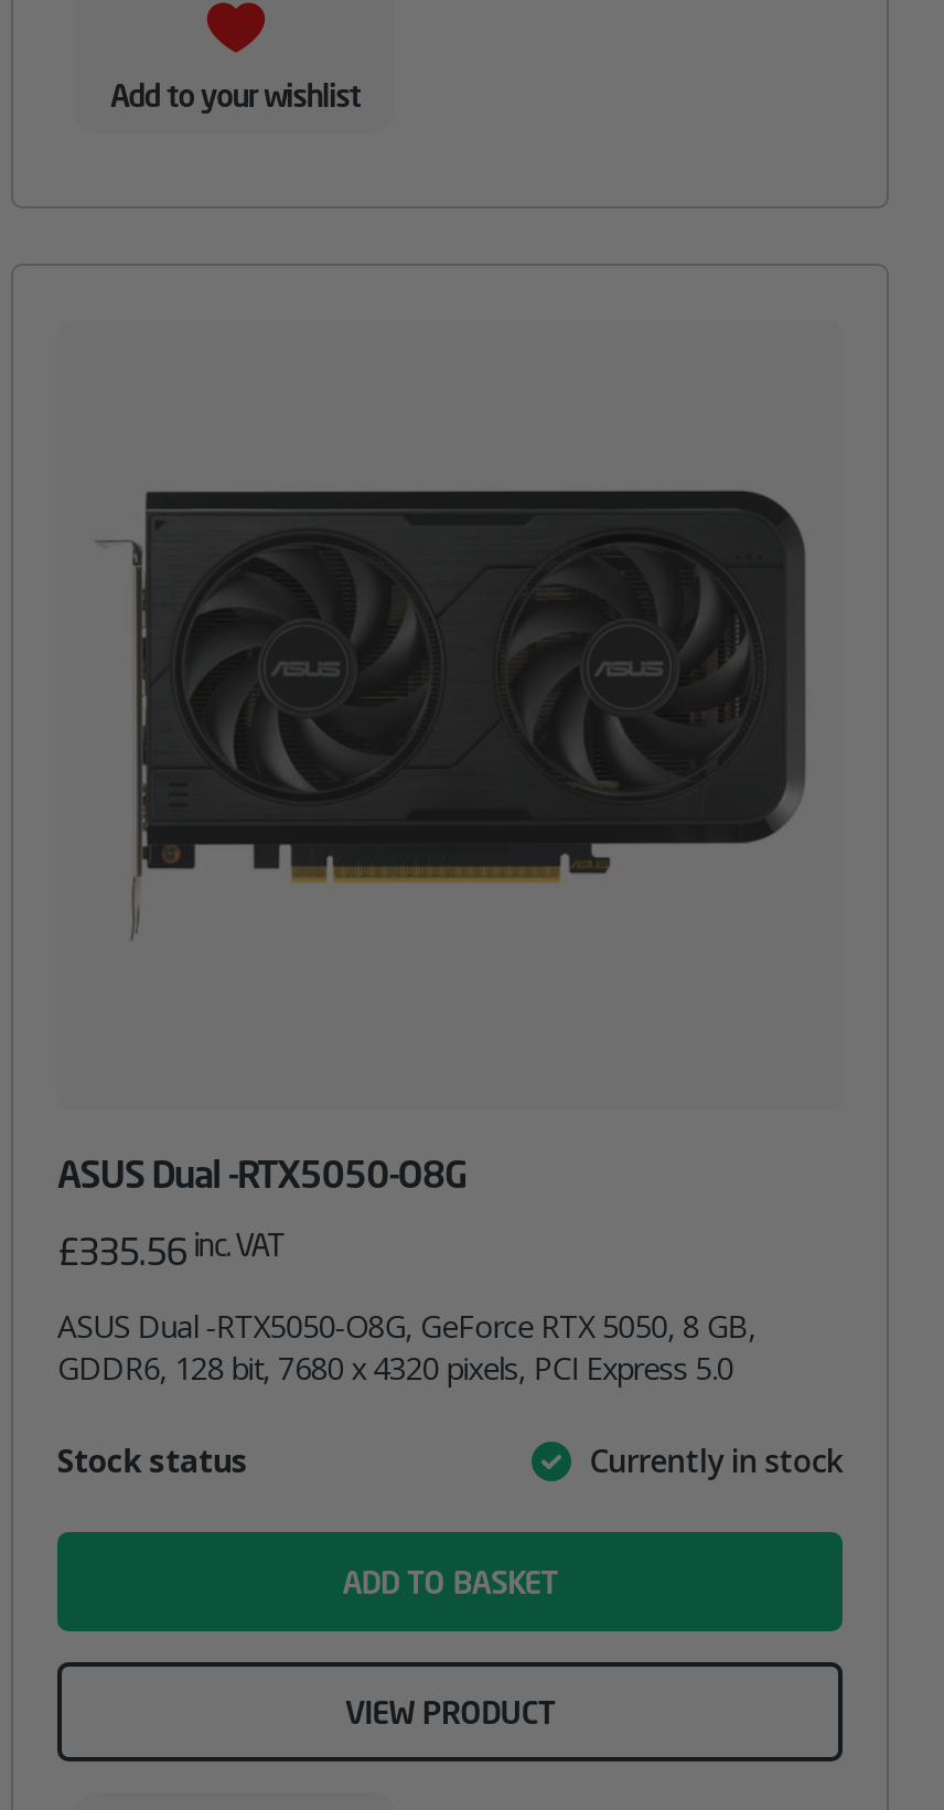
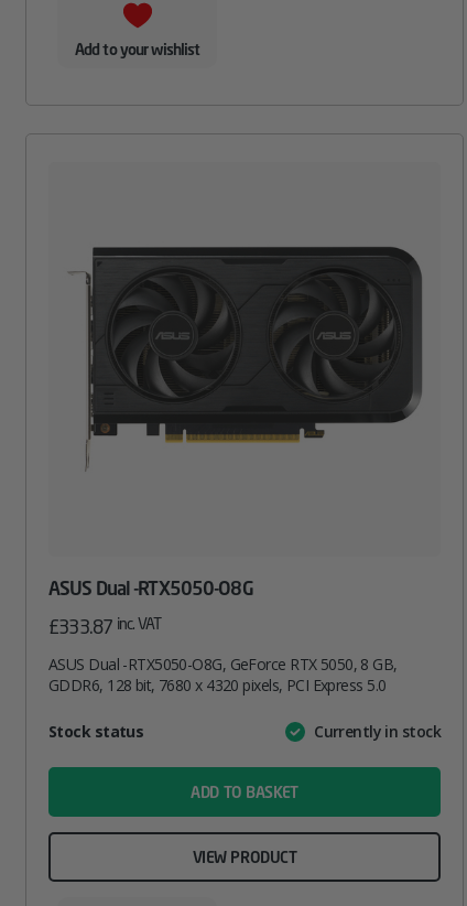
- £335.56 inc. VAT
+ £333.87 inc. VAT
